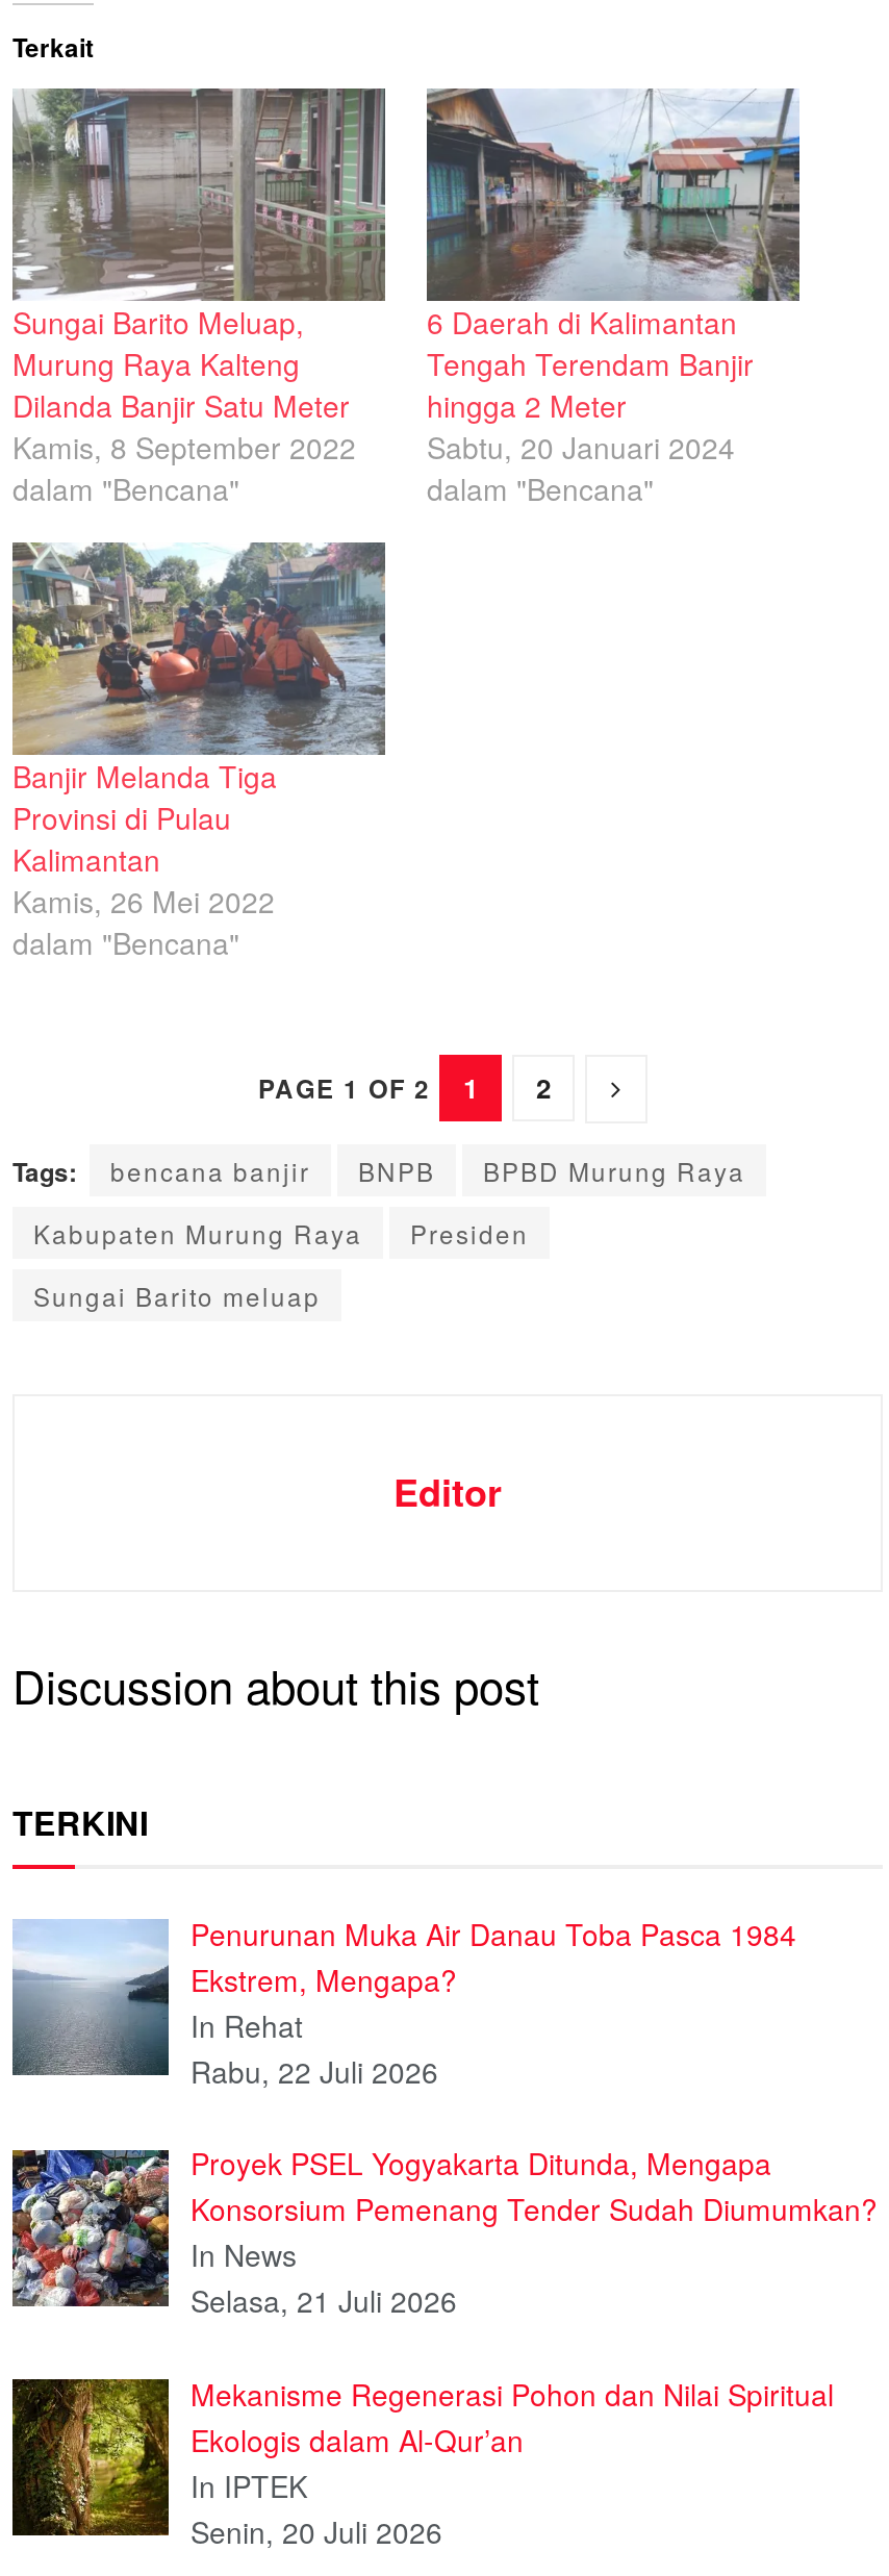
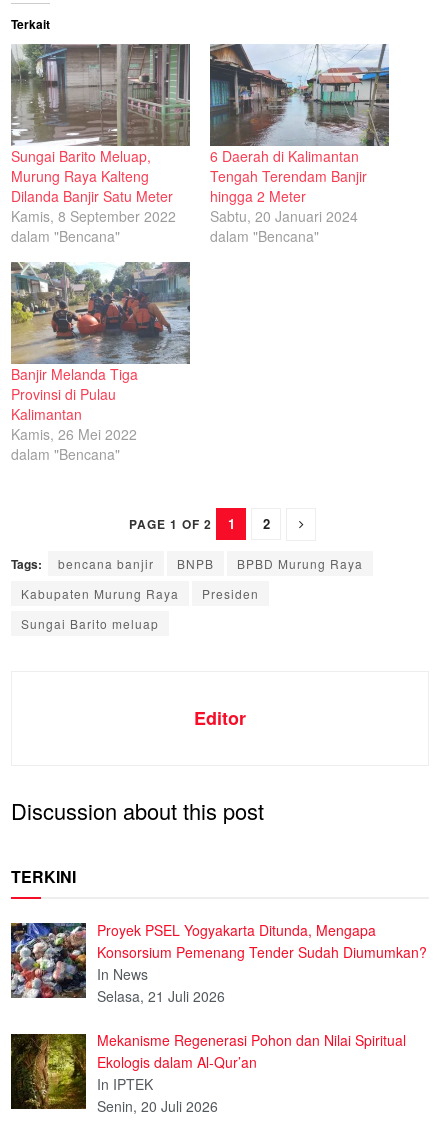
- [image]
- Penurunan Muka Air Danau Toba Pasca 1984
- Ekstrem, Mengapa?
- In Rehat
- Rabu, 22 Juli 2026
